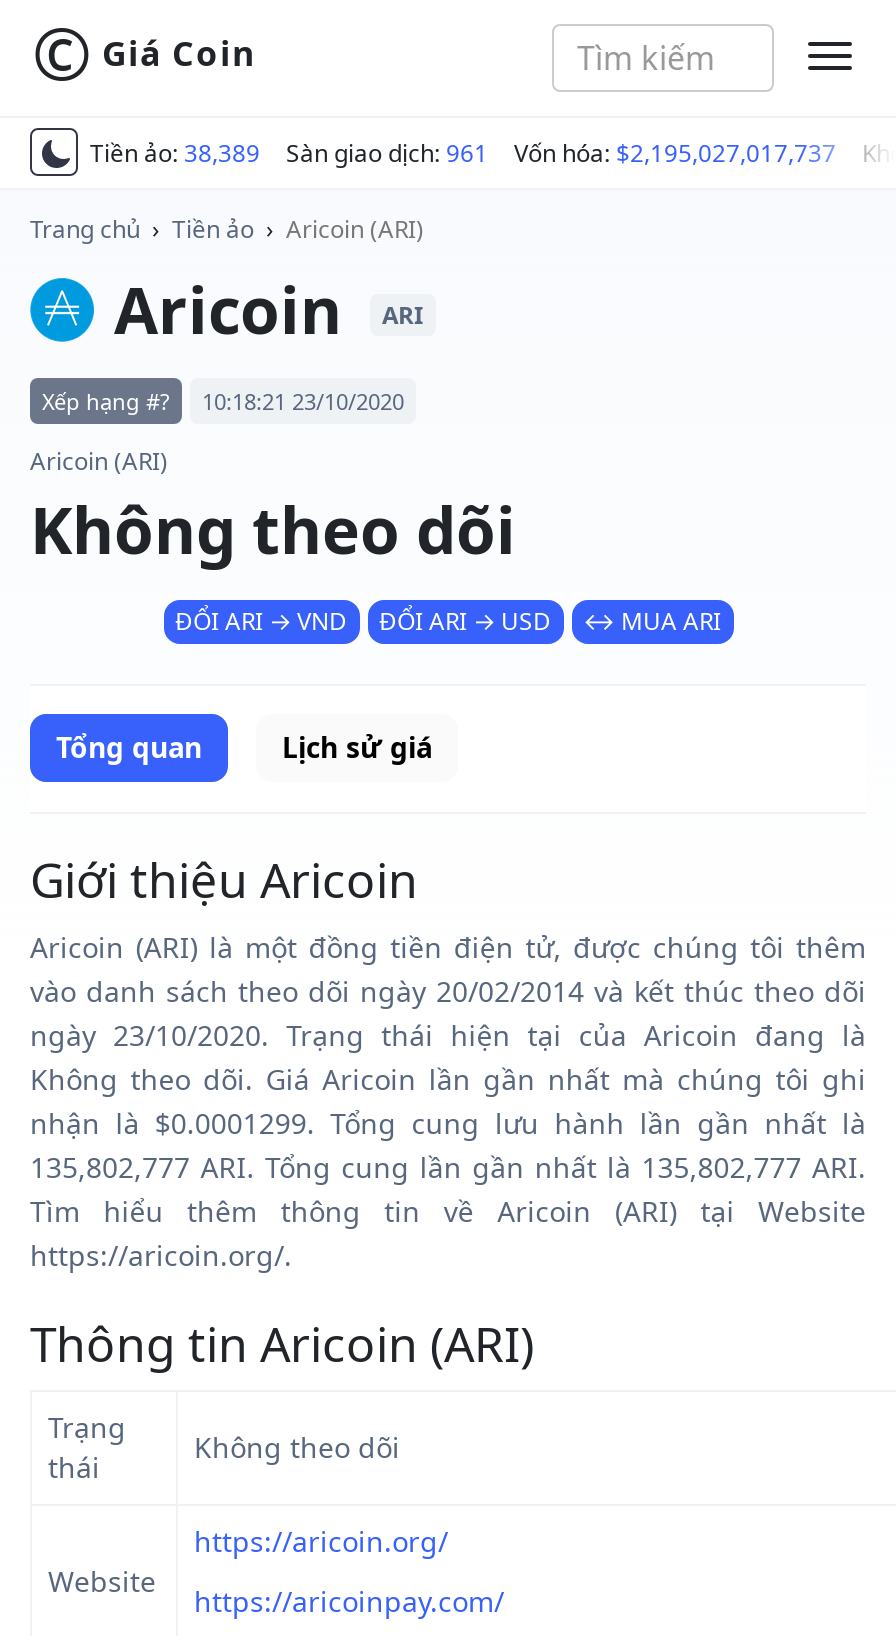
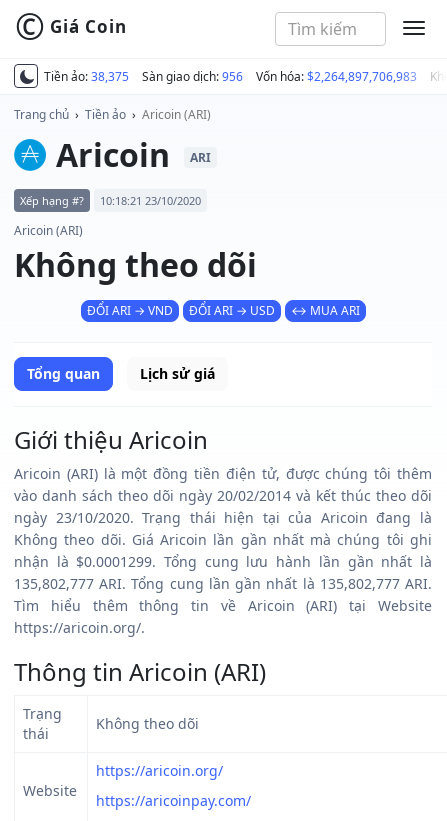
- Tiền ảo: 38,389
+ Tiền ảo: 38,375

- Sàn giao dịch: 961
+ Sàn giao dịch: 956

- Vốn hóa: $2,195,027,017,737
+ Vốn hóa: $2,264,897,706,983
